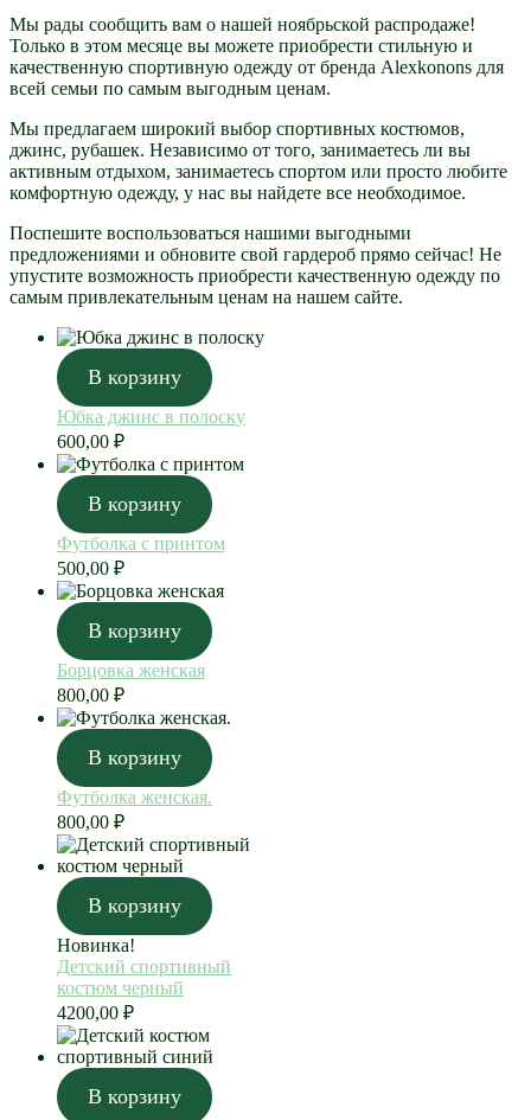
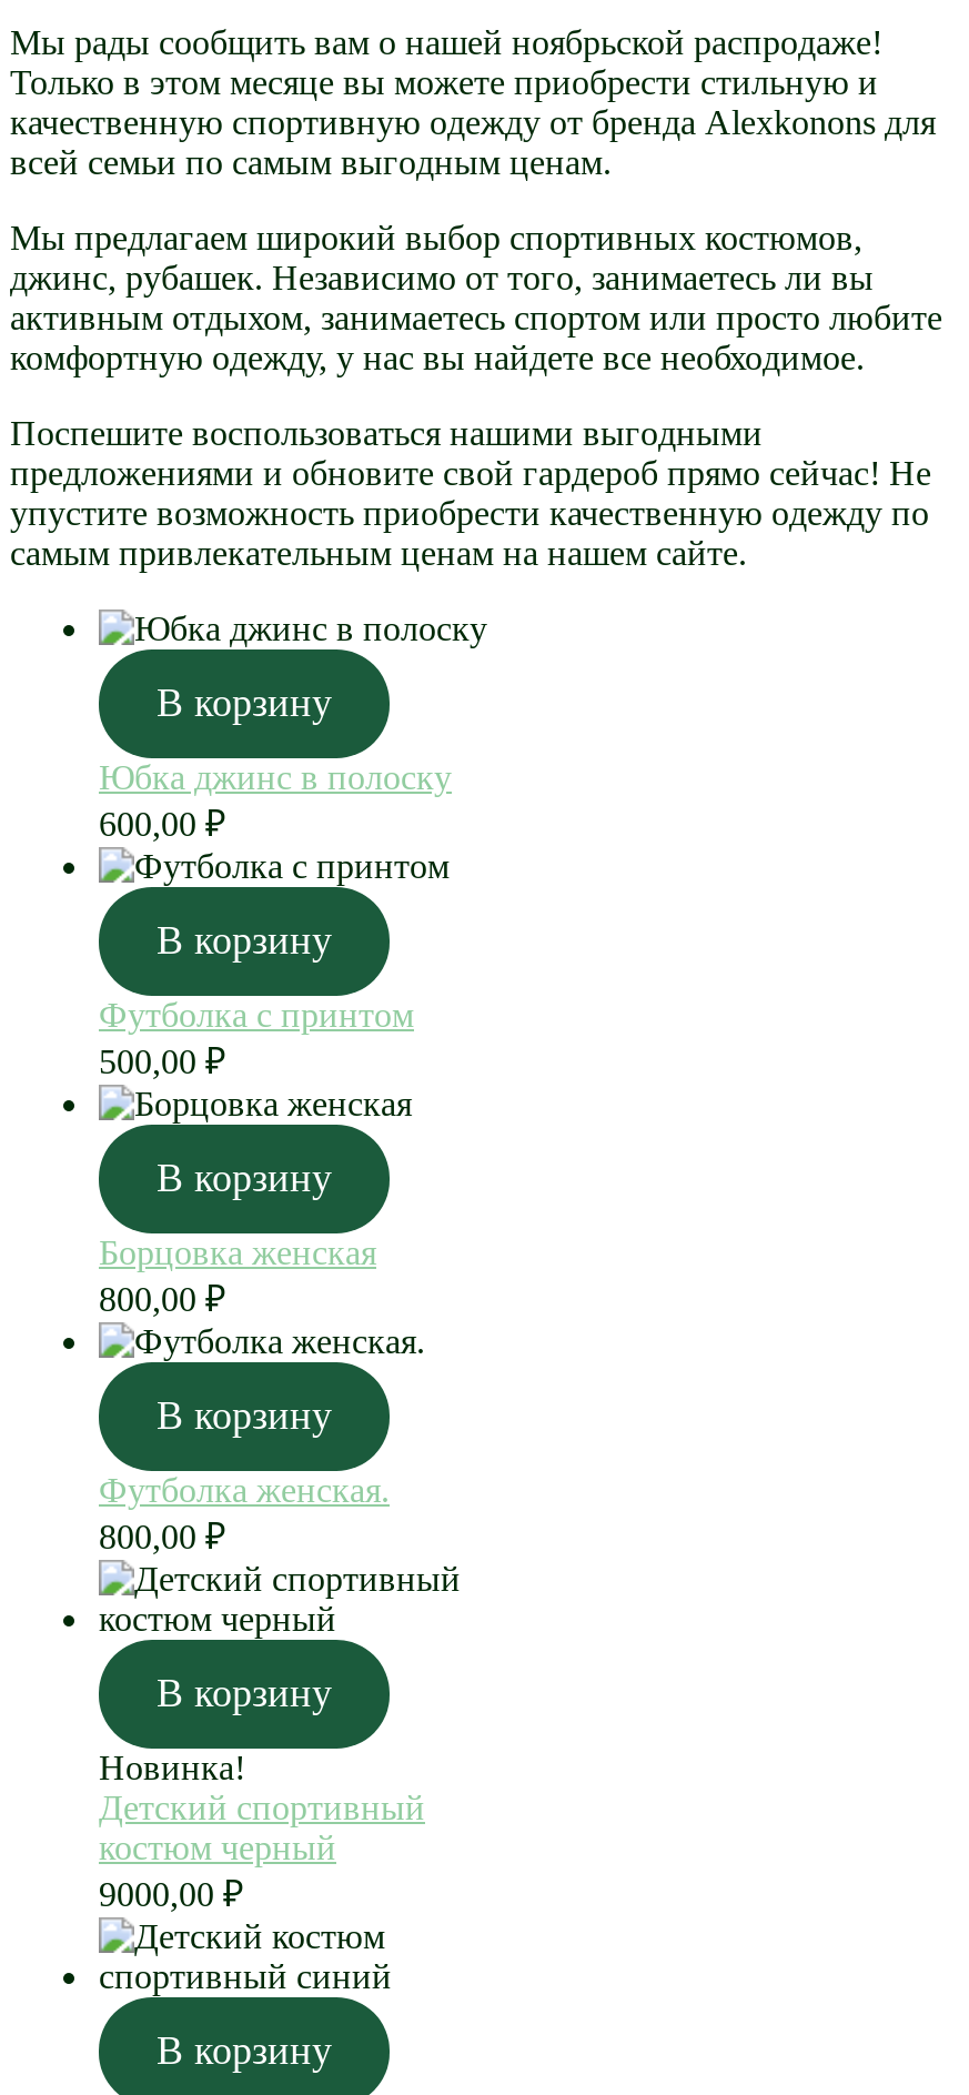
- 4200,00 ₽
+ 9000,00 ₽
